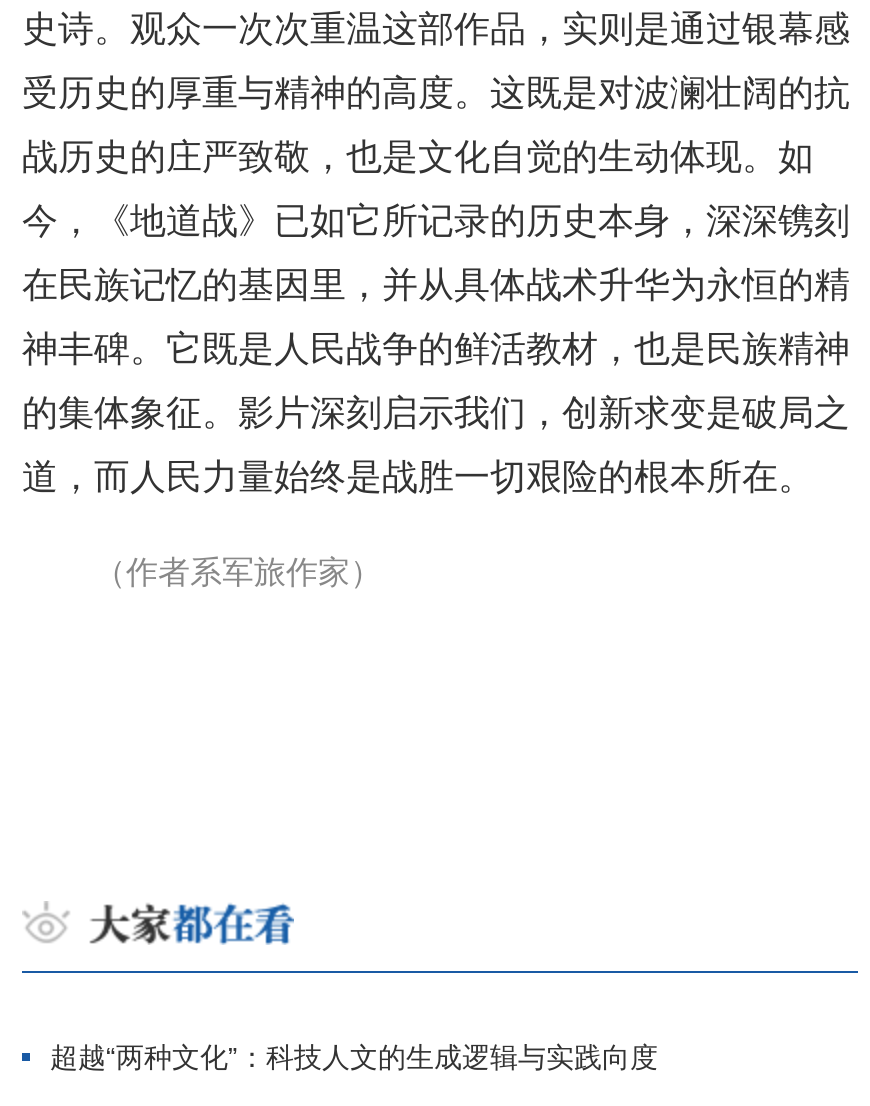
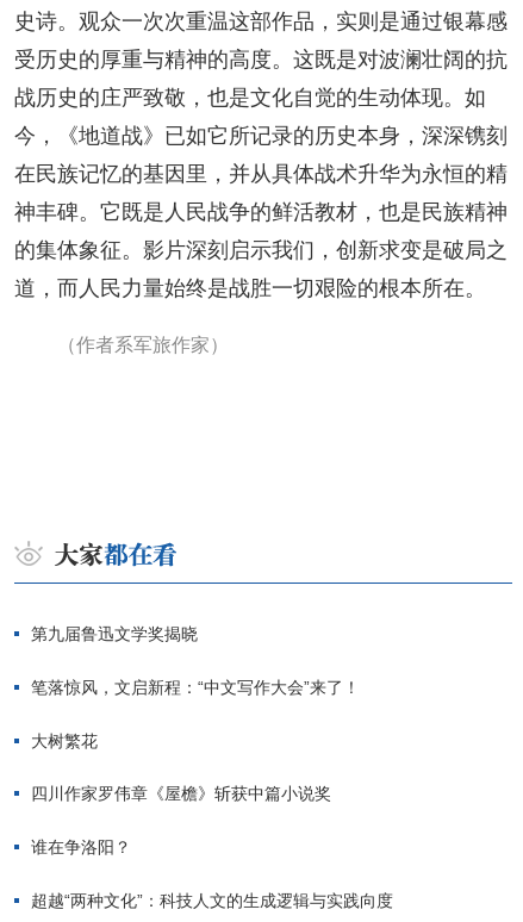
+ 第九届鲁迅文学奖揭晓
+ 笔落惊风，文启新程：“中文写作大会”来了！
+ 大树繁花
+ 四川作家罗伟章《屋檐》斩获中篇小说奖
+ 谁在争洛阳？
